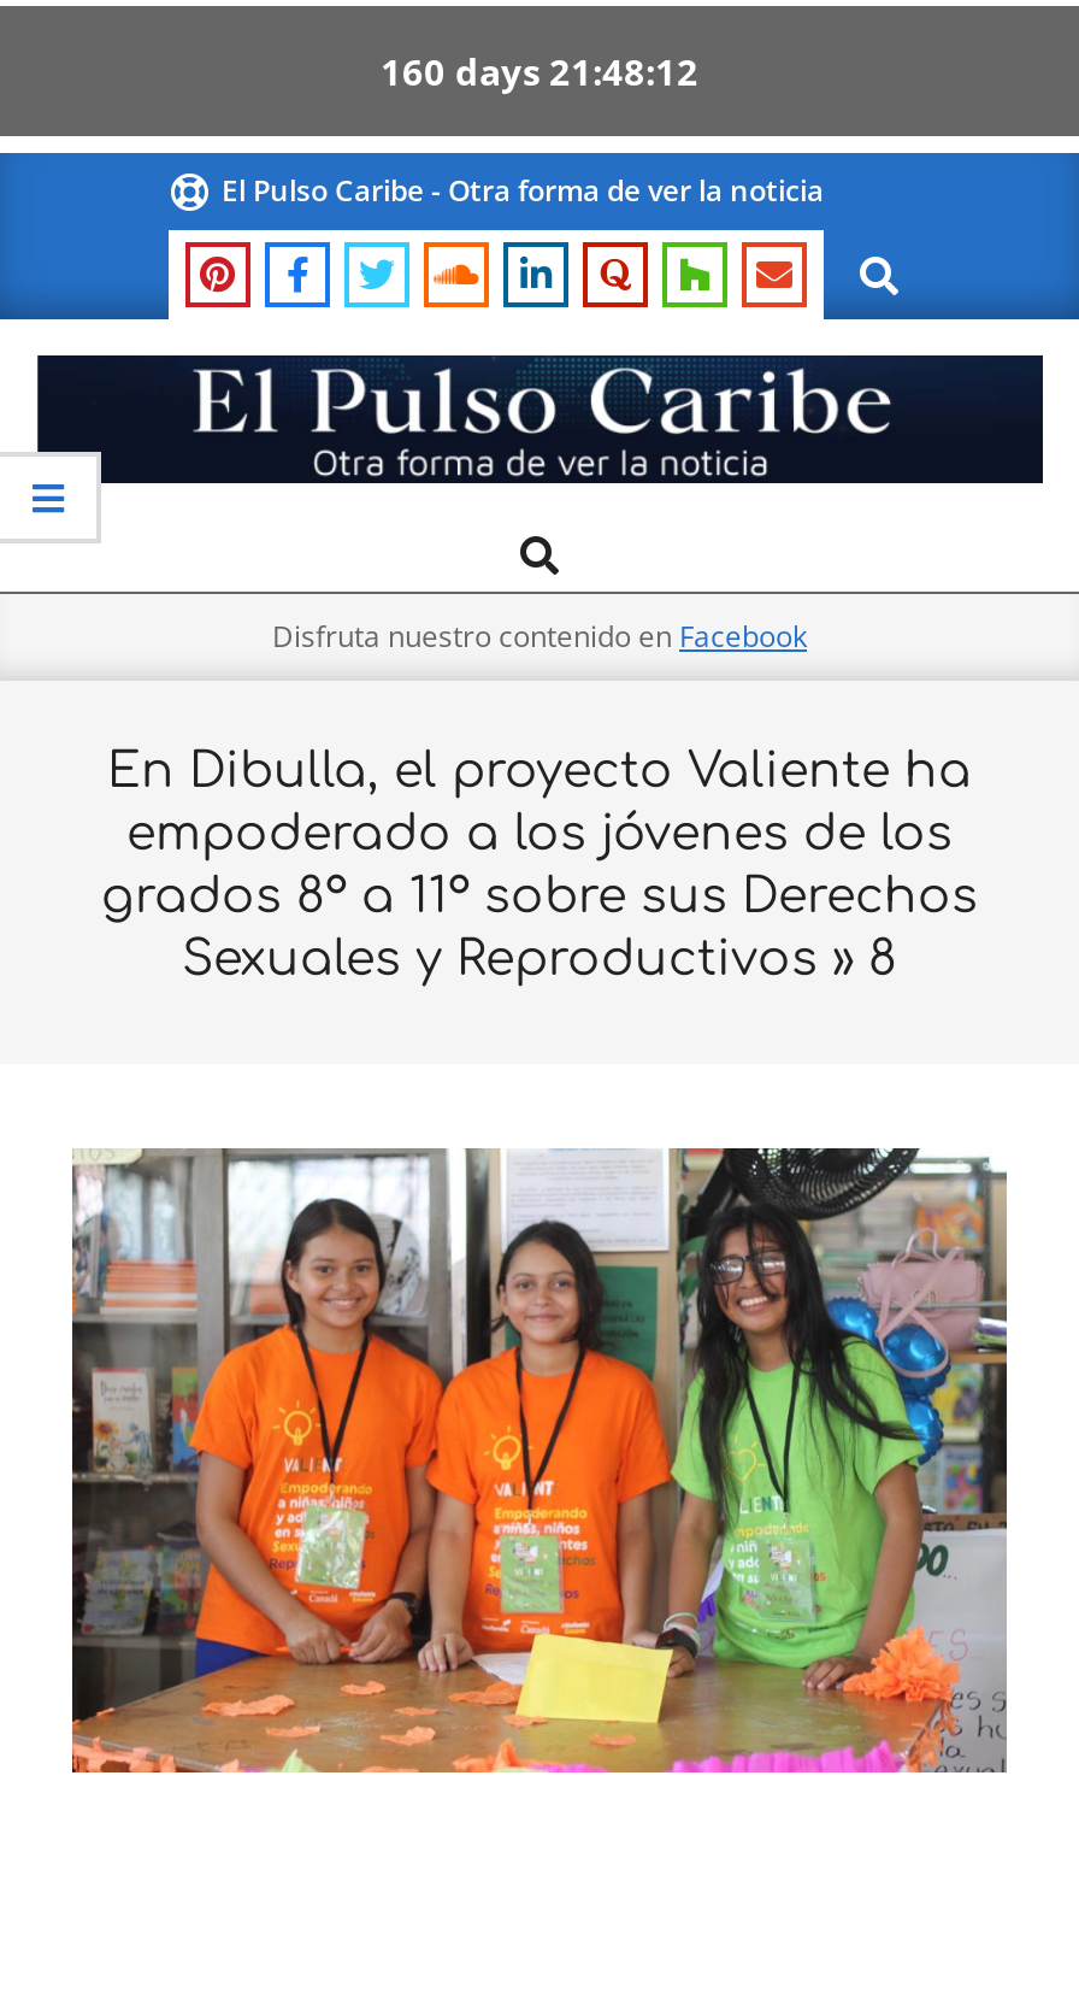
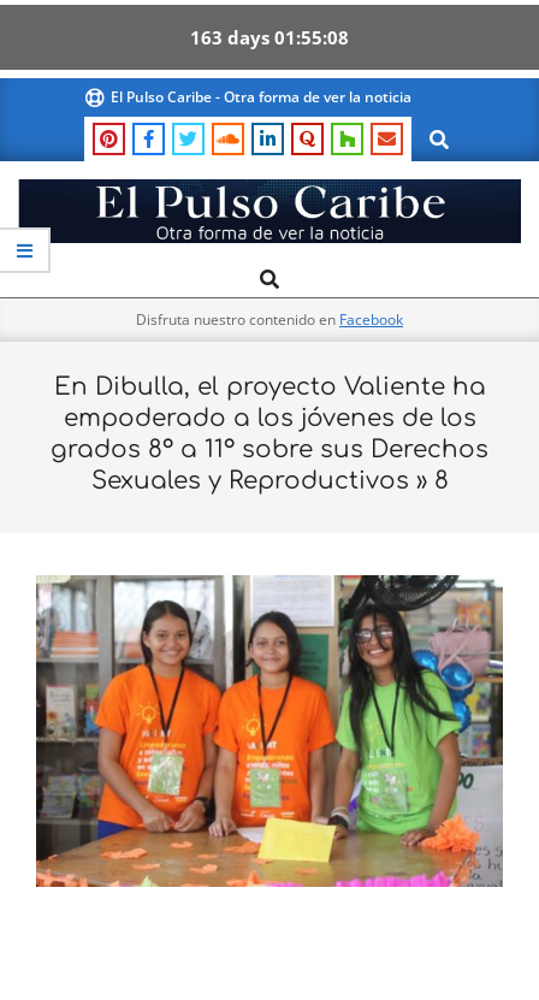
- 160 days 21 48 12
+ 163 days 01 55 08
